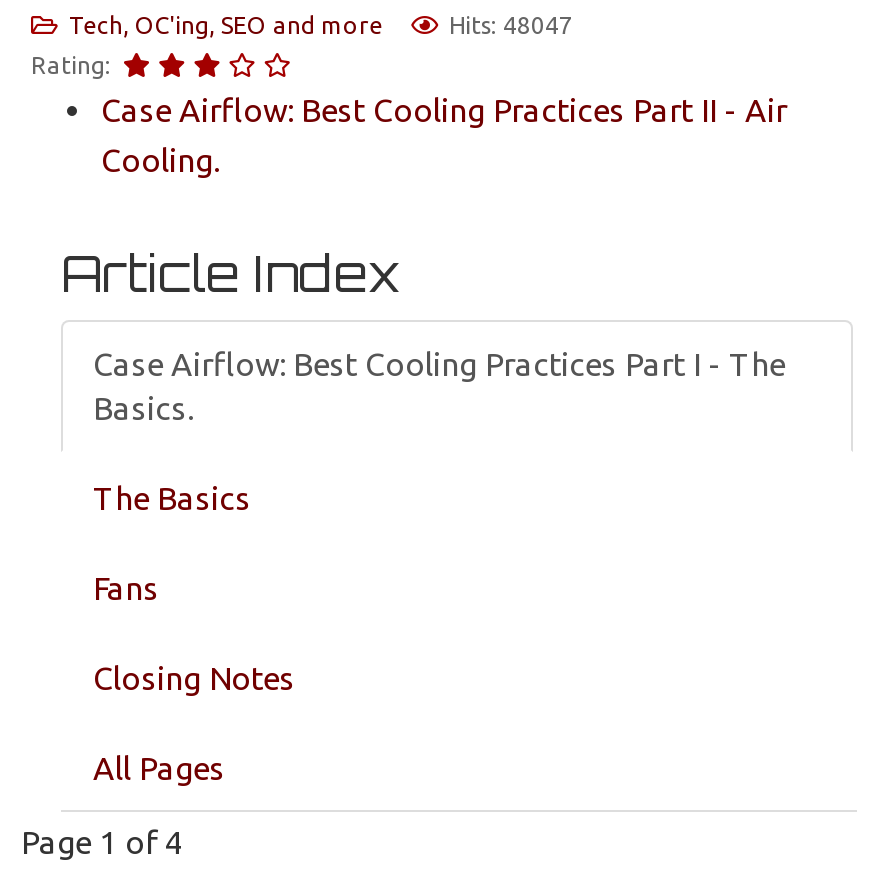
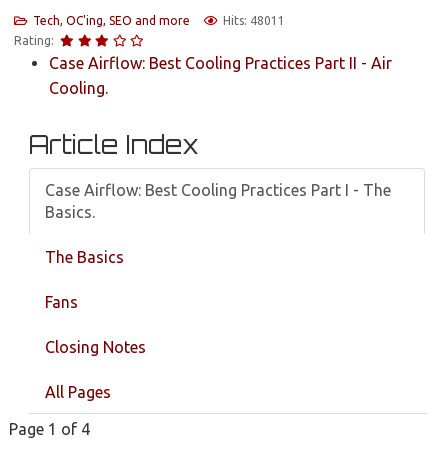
- Hits: 48047
+ Hits: 48011
